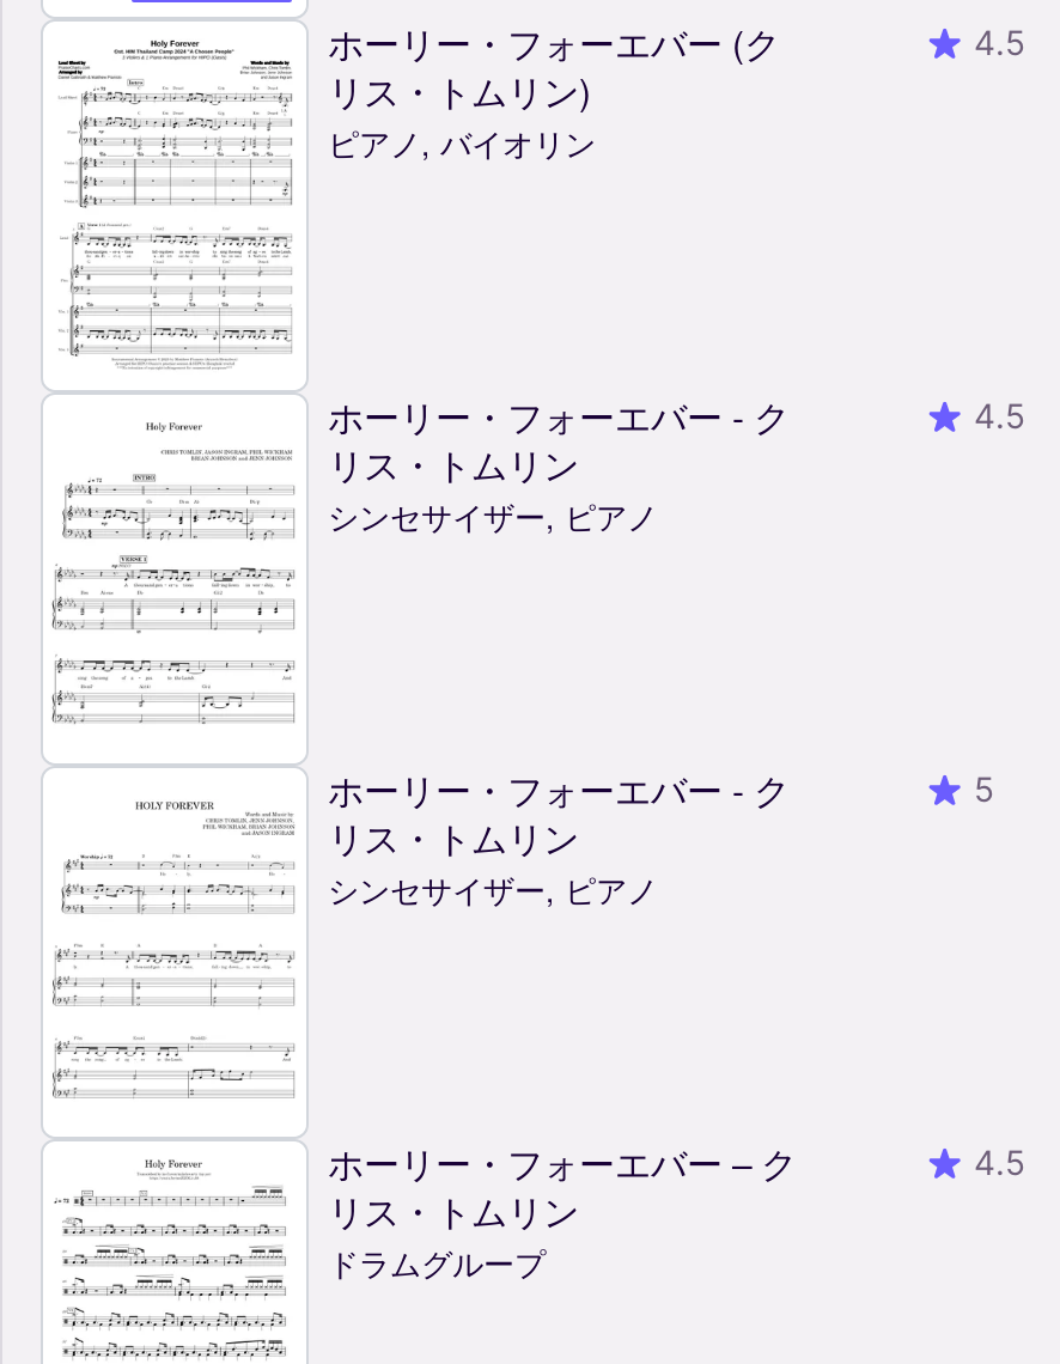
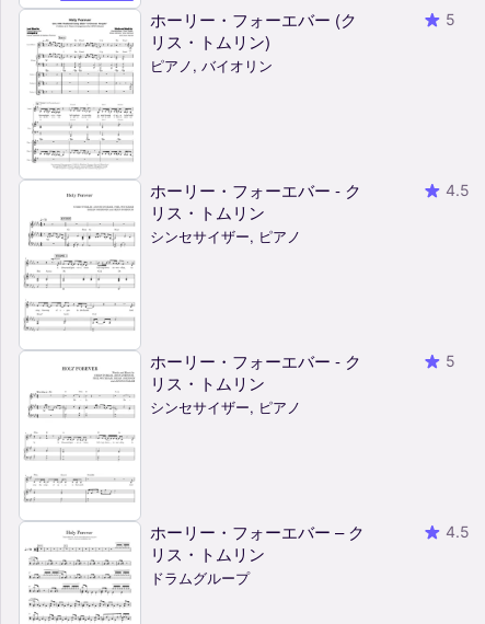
- 4.5
+ 5
